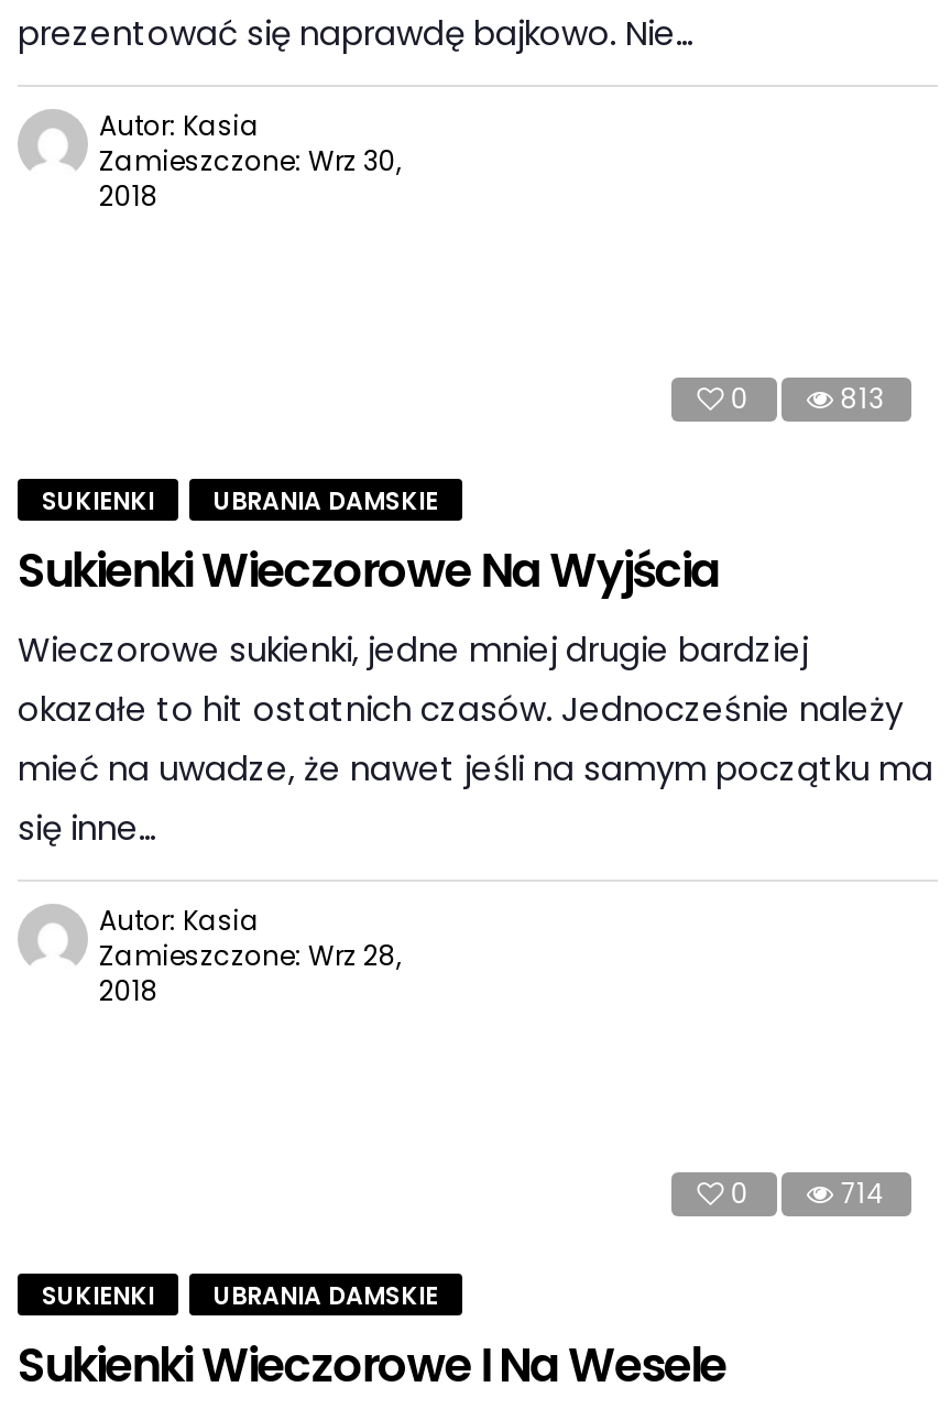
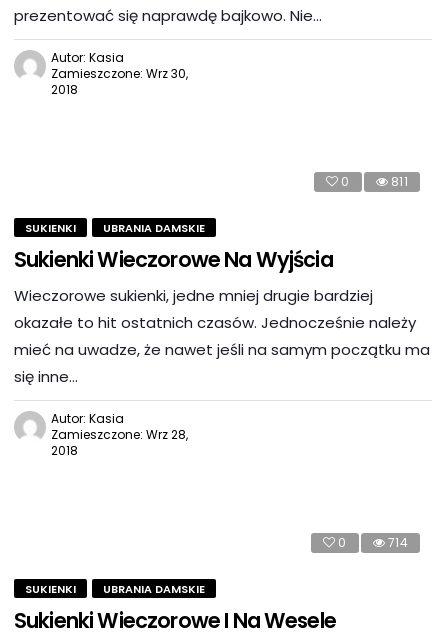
- 813
+ 811
